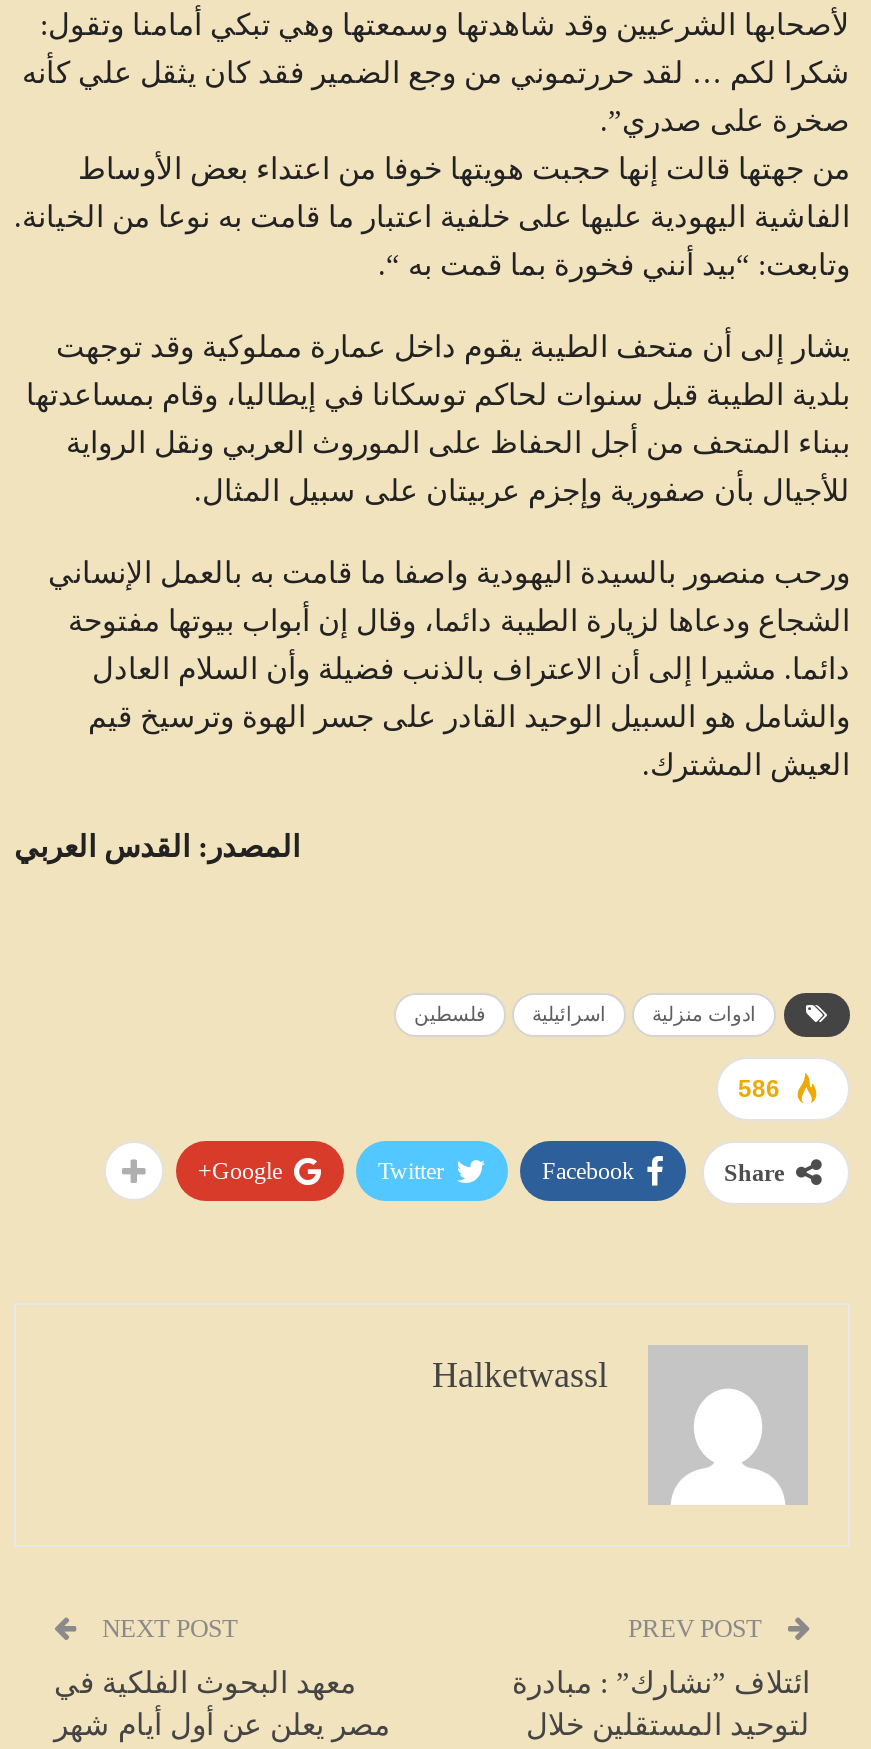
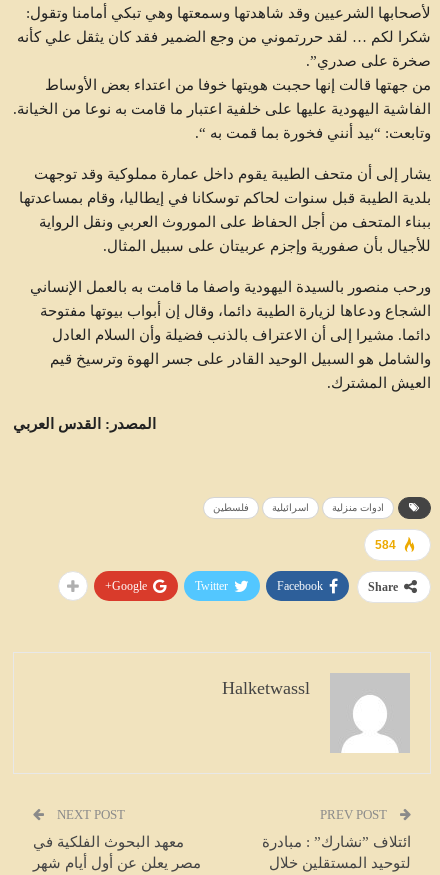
- 586
+ 584
